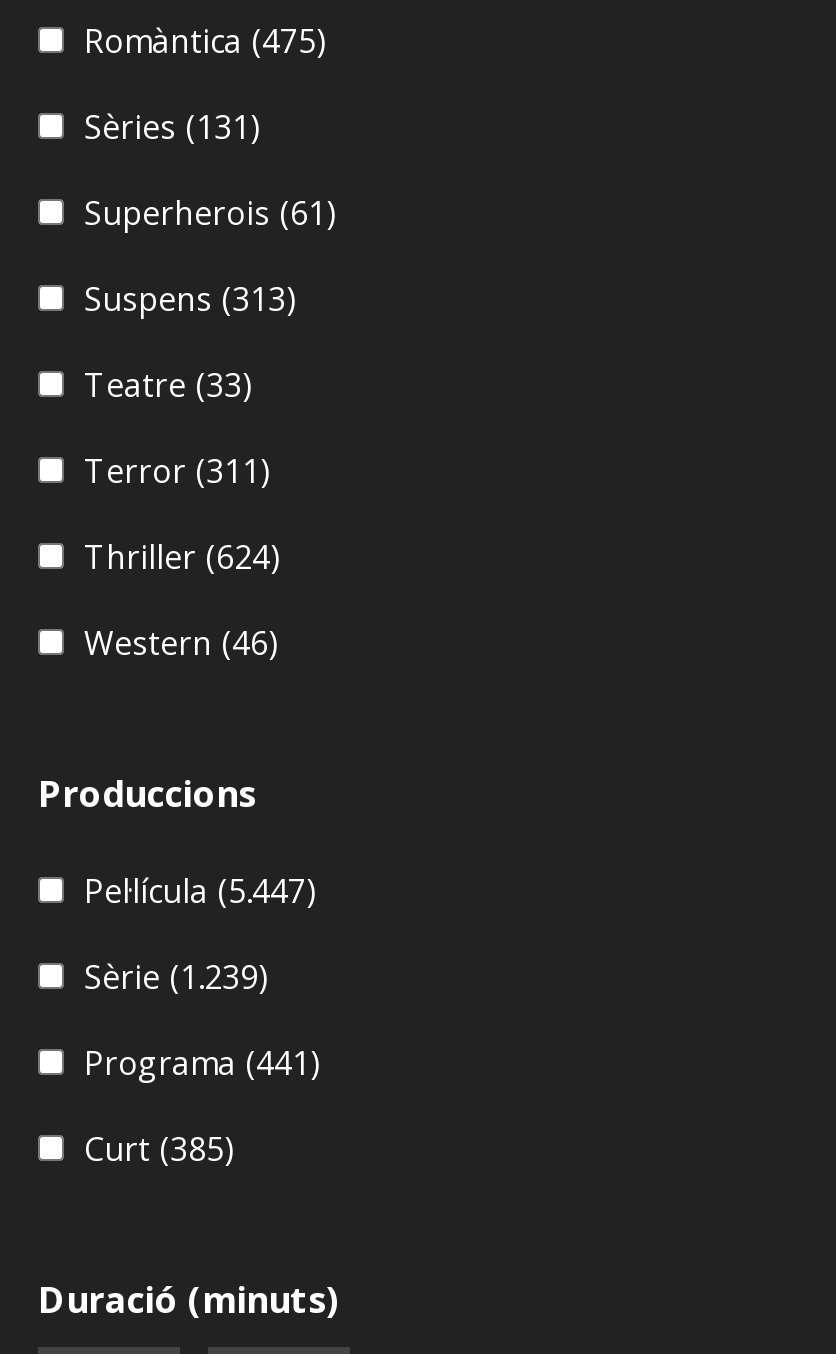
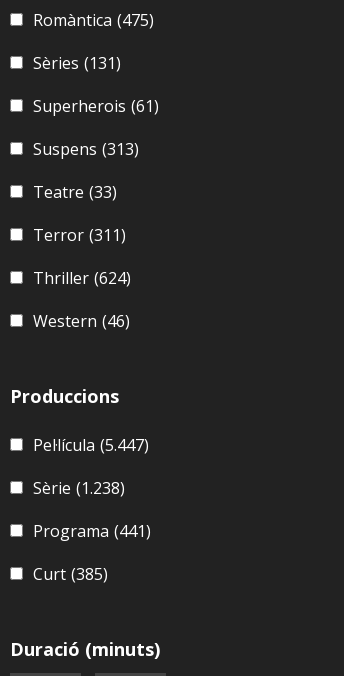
- Sèrie (1.239)
+ Sèrie (1.238)
